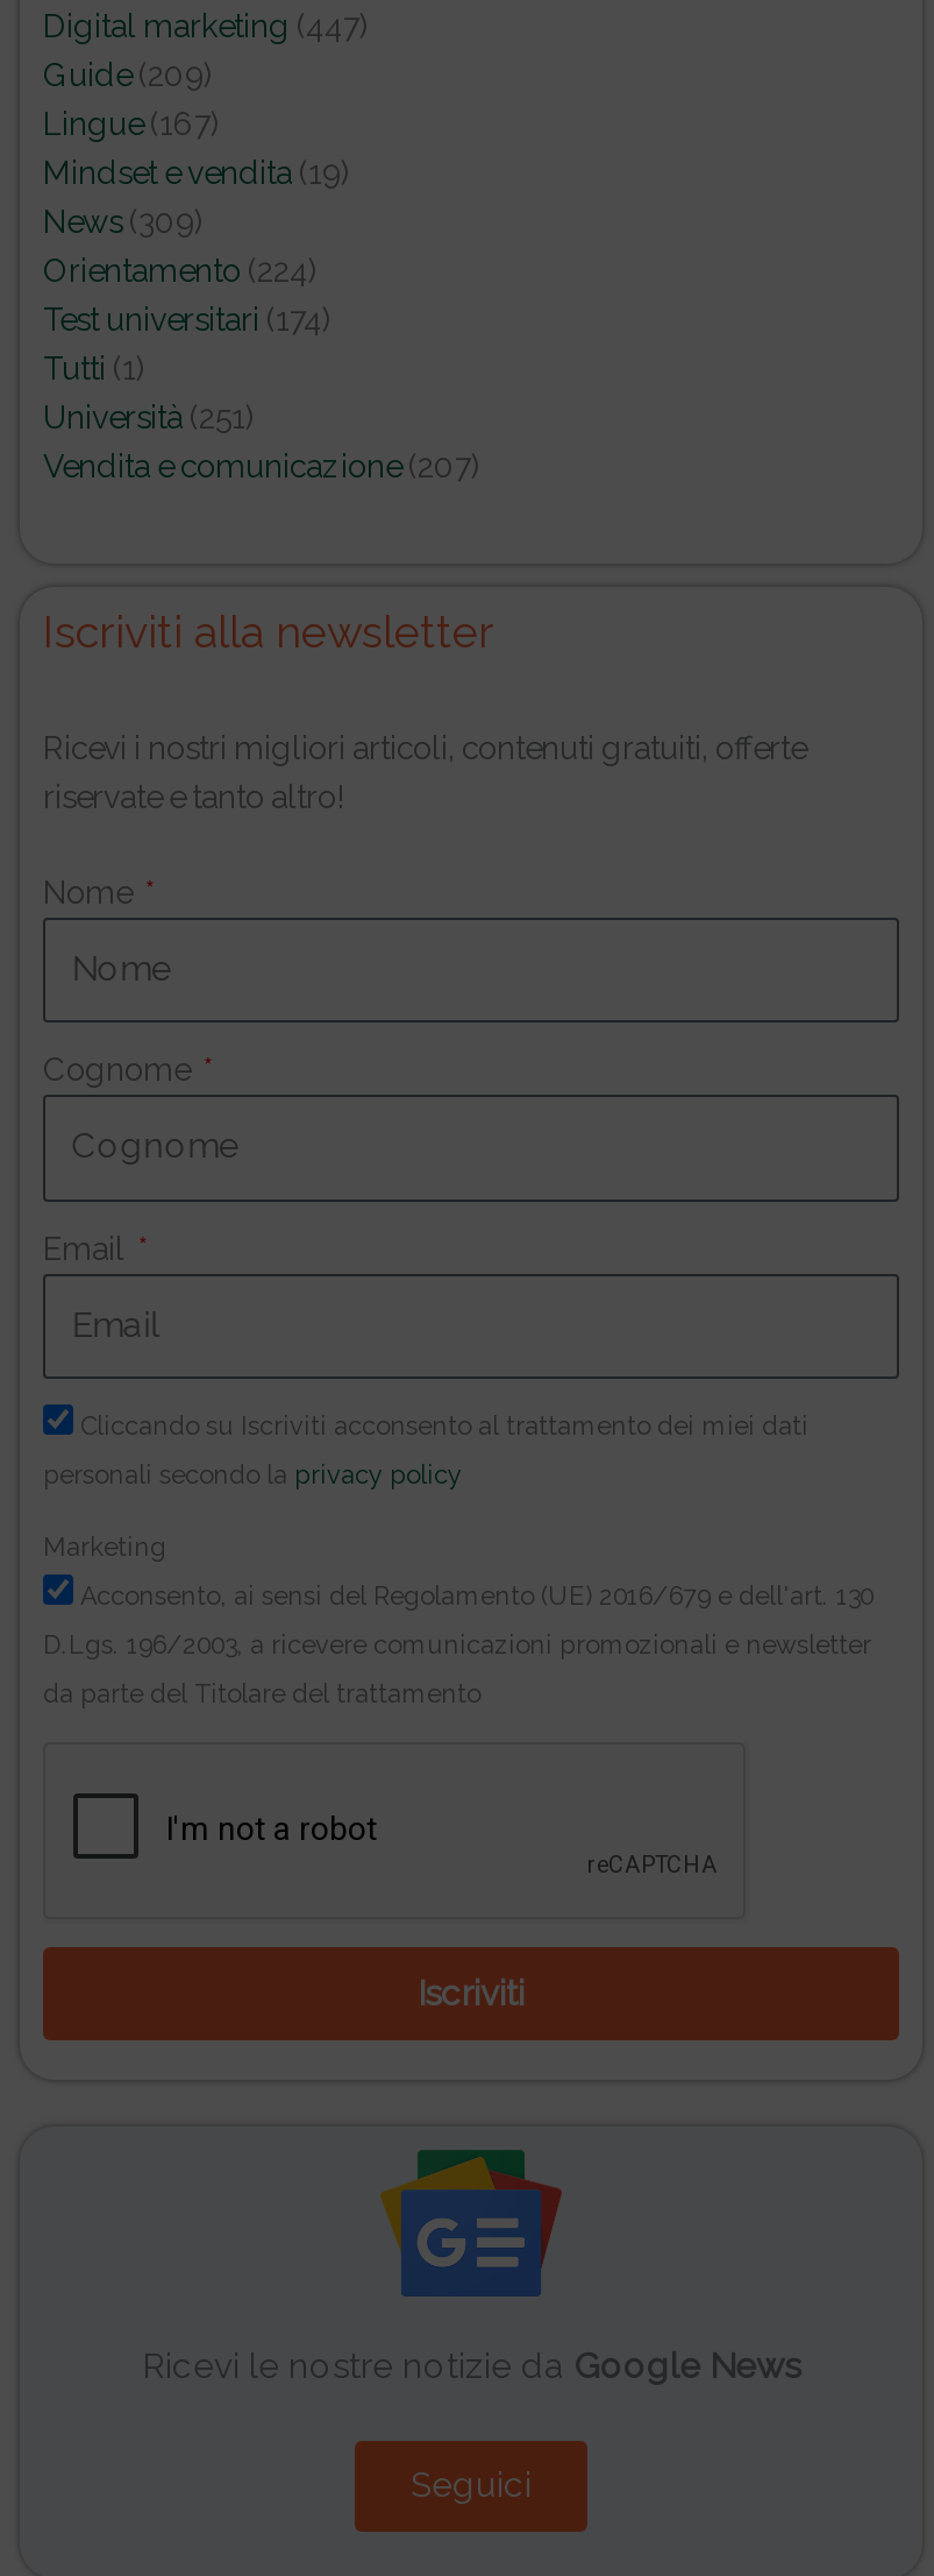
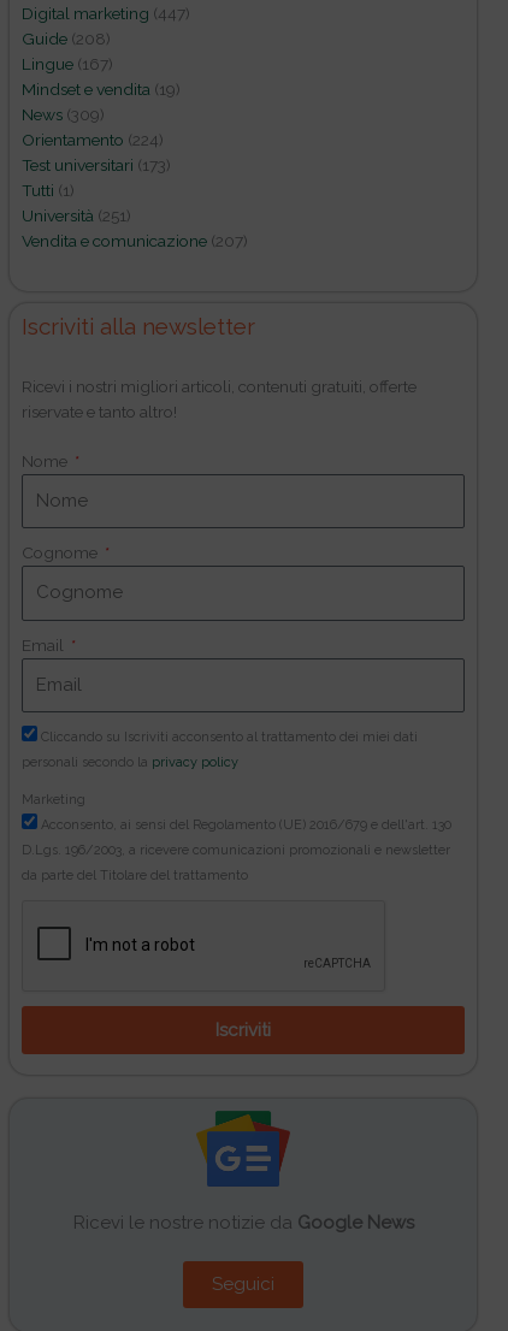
- Guide(209)
+ Guide(208)

- Test universitari (174)
+ Test universitari (173)
